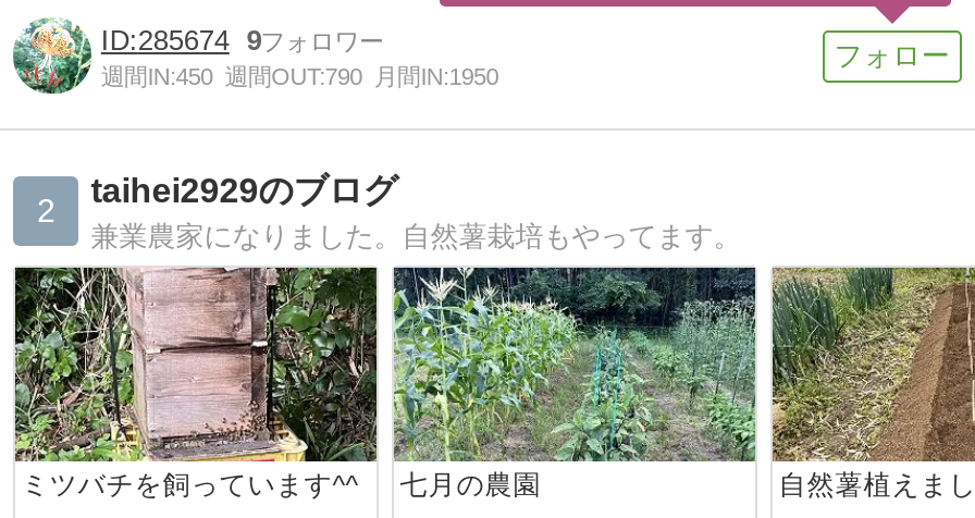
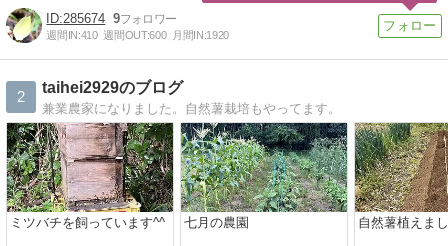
- [image]
- 週間IN:450 週間OUT:790 月間IN:1950
+ [image]
+ 週間IN:410 週間OUT:600 月間IN:1920
